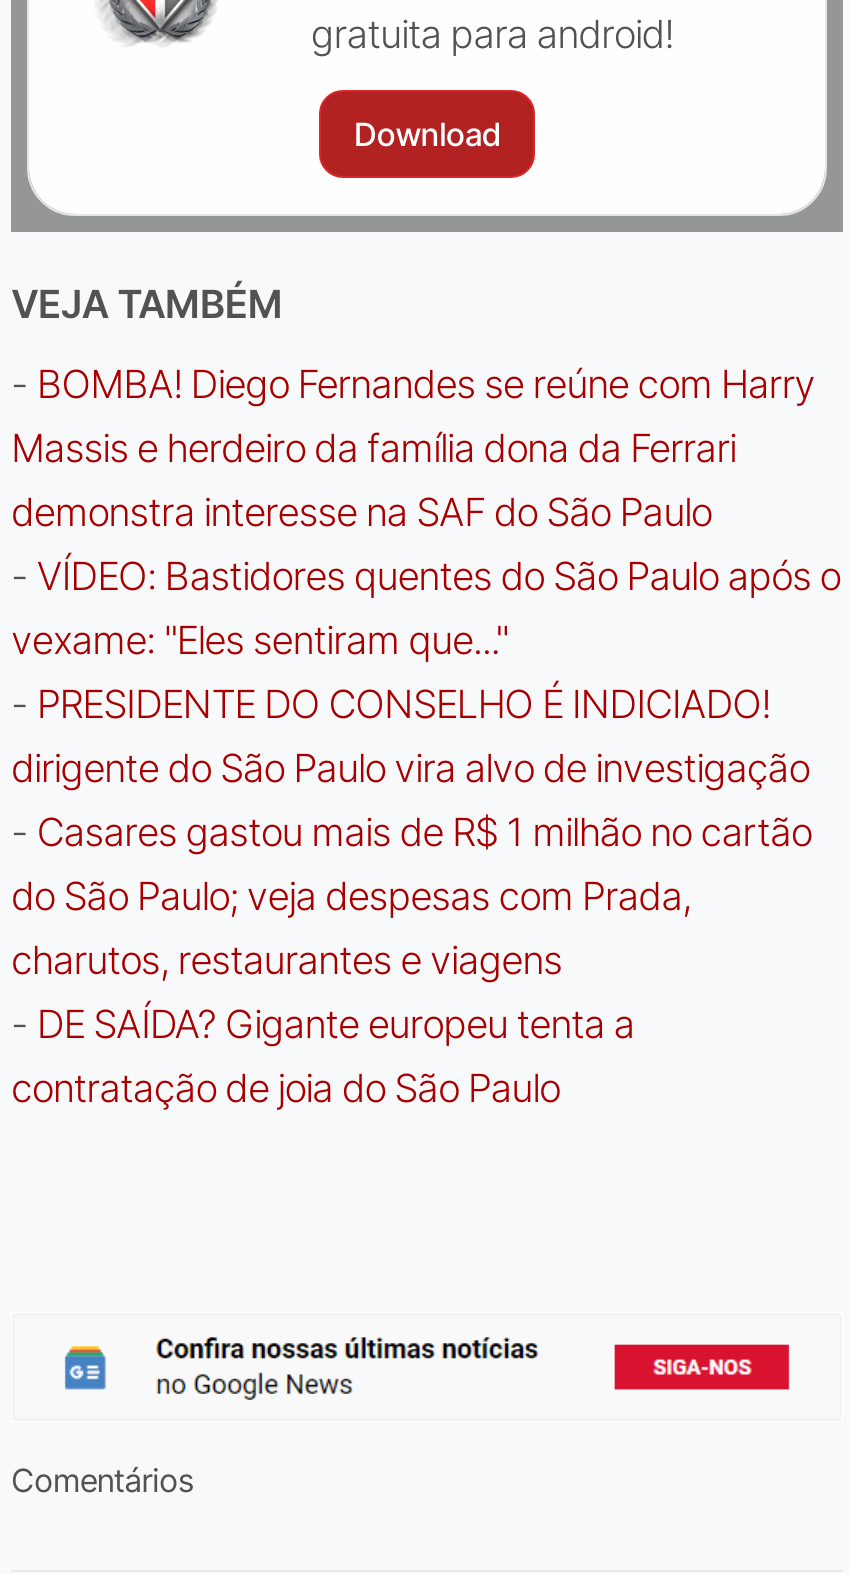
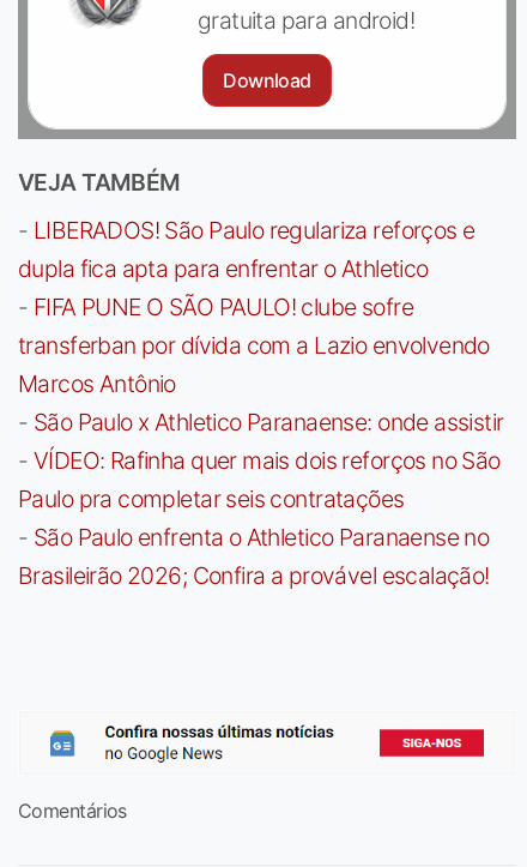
- - BOMBA! Diego Fernandes se reúne com Harry
- Massis e herdeiro da família dona da Ferrari
- demonstra interesse na SAF do São Paulo
- - VÍDEO: Bastidores quentes do São Paulo após o
- vexame: "Eles sentiram que..."
- - PRESIDENTE DO CONSELHO É INDICIADO!
- dirigente do São Paulo vira alvo de investigação
- - Casares gastou mais de R$ 1 milhão no cartão
- do São Paulo; veja despesas com Prada,
- charutos, restaurantes e viagens
- - DE SAÍDA? Gigante europeu tenta a
- contratação de joia do São Paulo
+ - LIBERADOS! São Paulo regulariza reforços e
+ dupla fica apta para enfrentar o Athletico
+ - FIFA PUNE O SÃO PAULO! clube sofre
+ transferban por dívida com a Lazio envolvendo
+ Marcos Antônio
+ - São Paulo x Athletico Paranaense: onde assistir
+ - VÍDEO: Rafinha quer mais dois reforços no São
+ Paulo pra completar seis contratações
+ - São Paulo enfrenta o Athletico Paranaense no
+ Brasileirão 2026; Confira a provável escalação!
